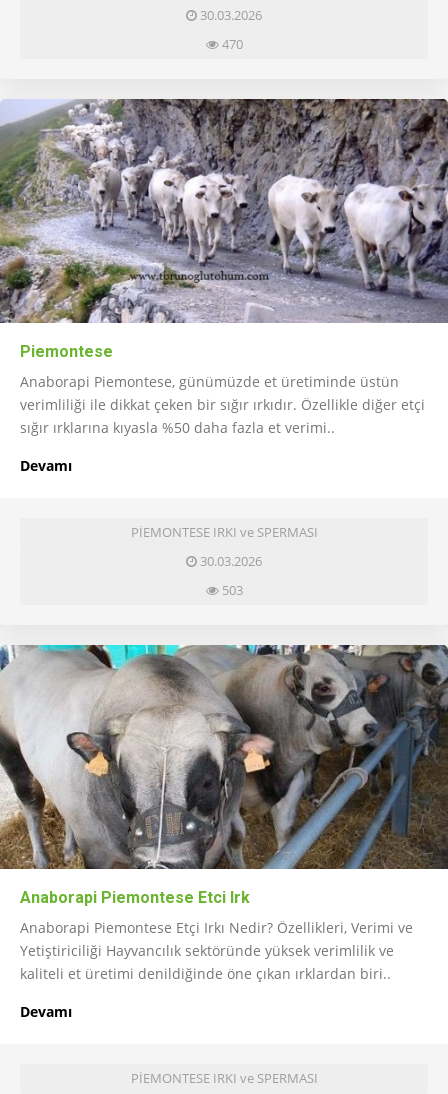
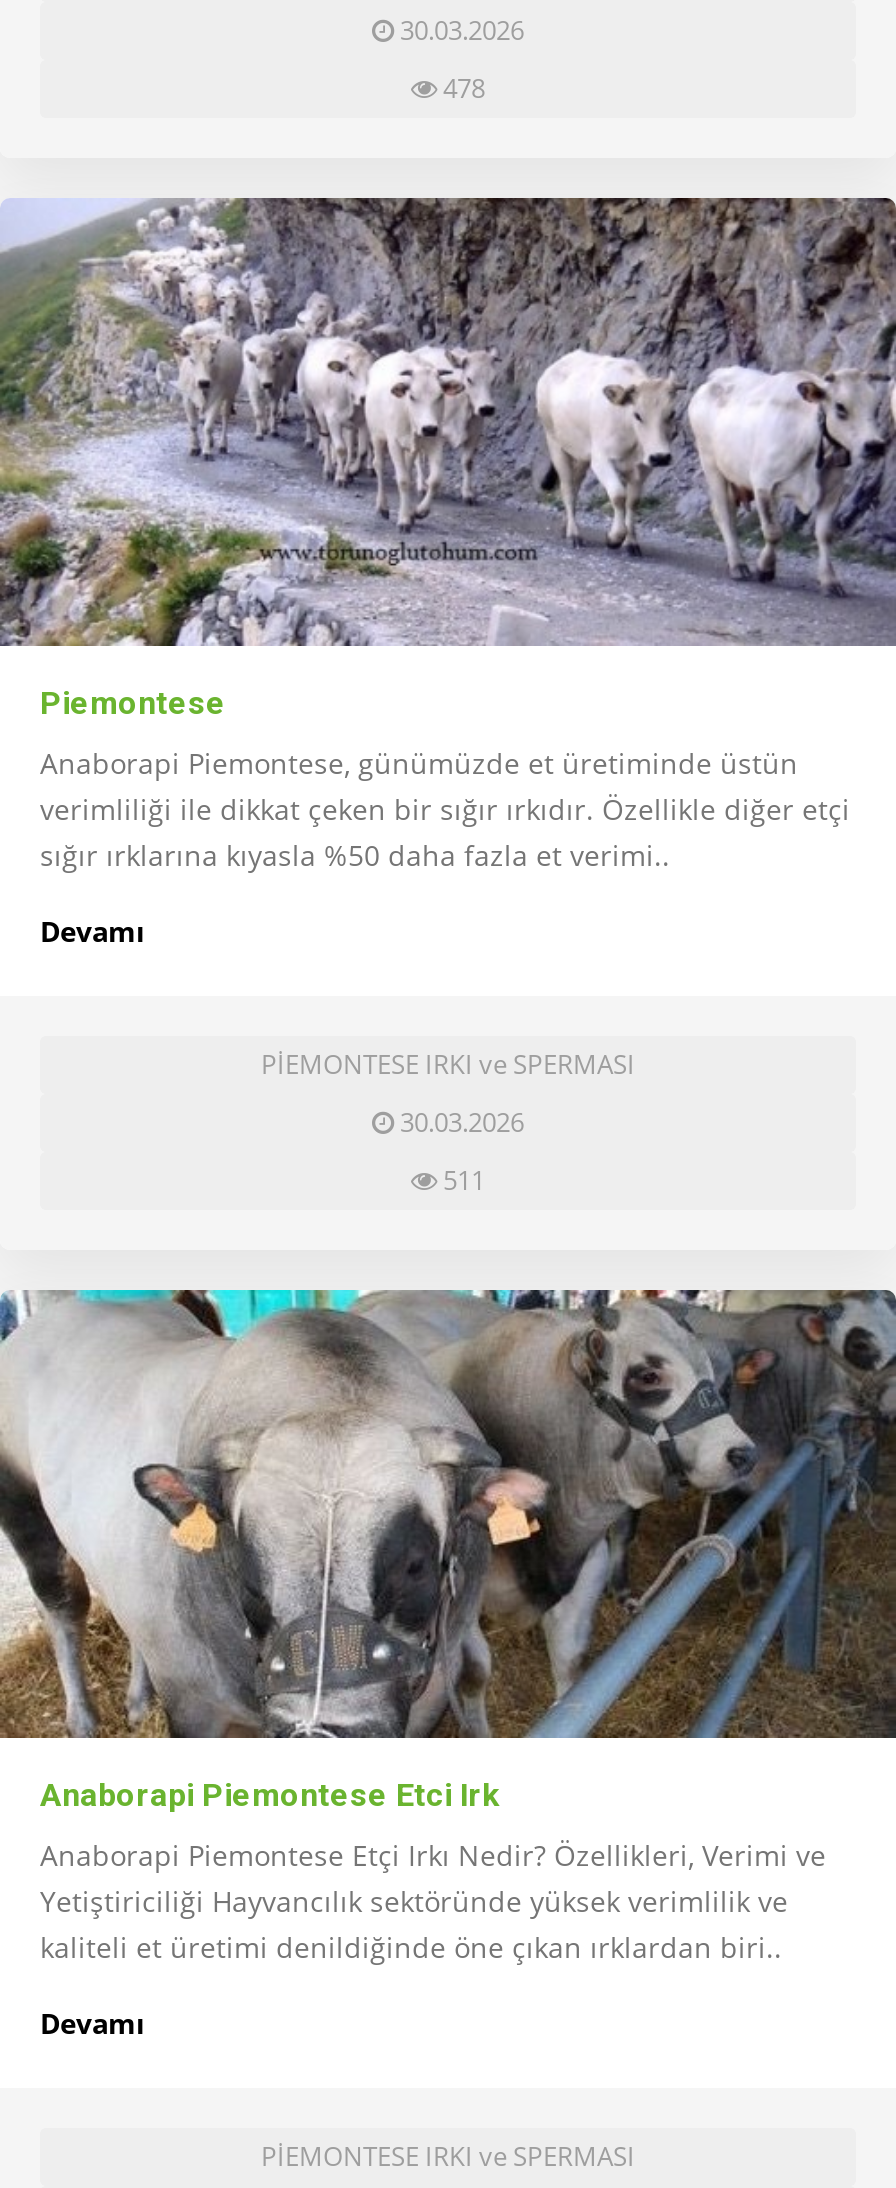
- 470
+ 478

- 503
+ 511
